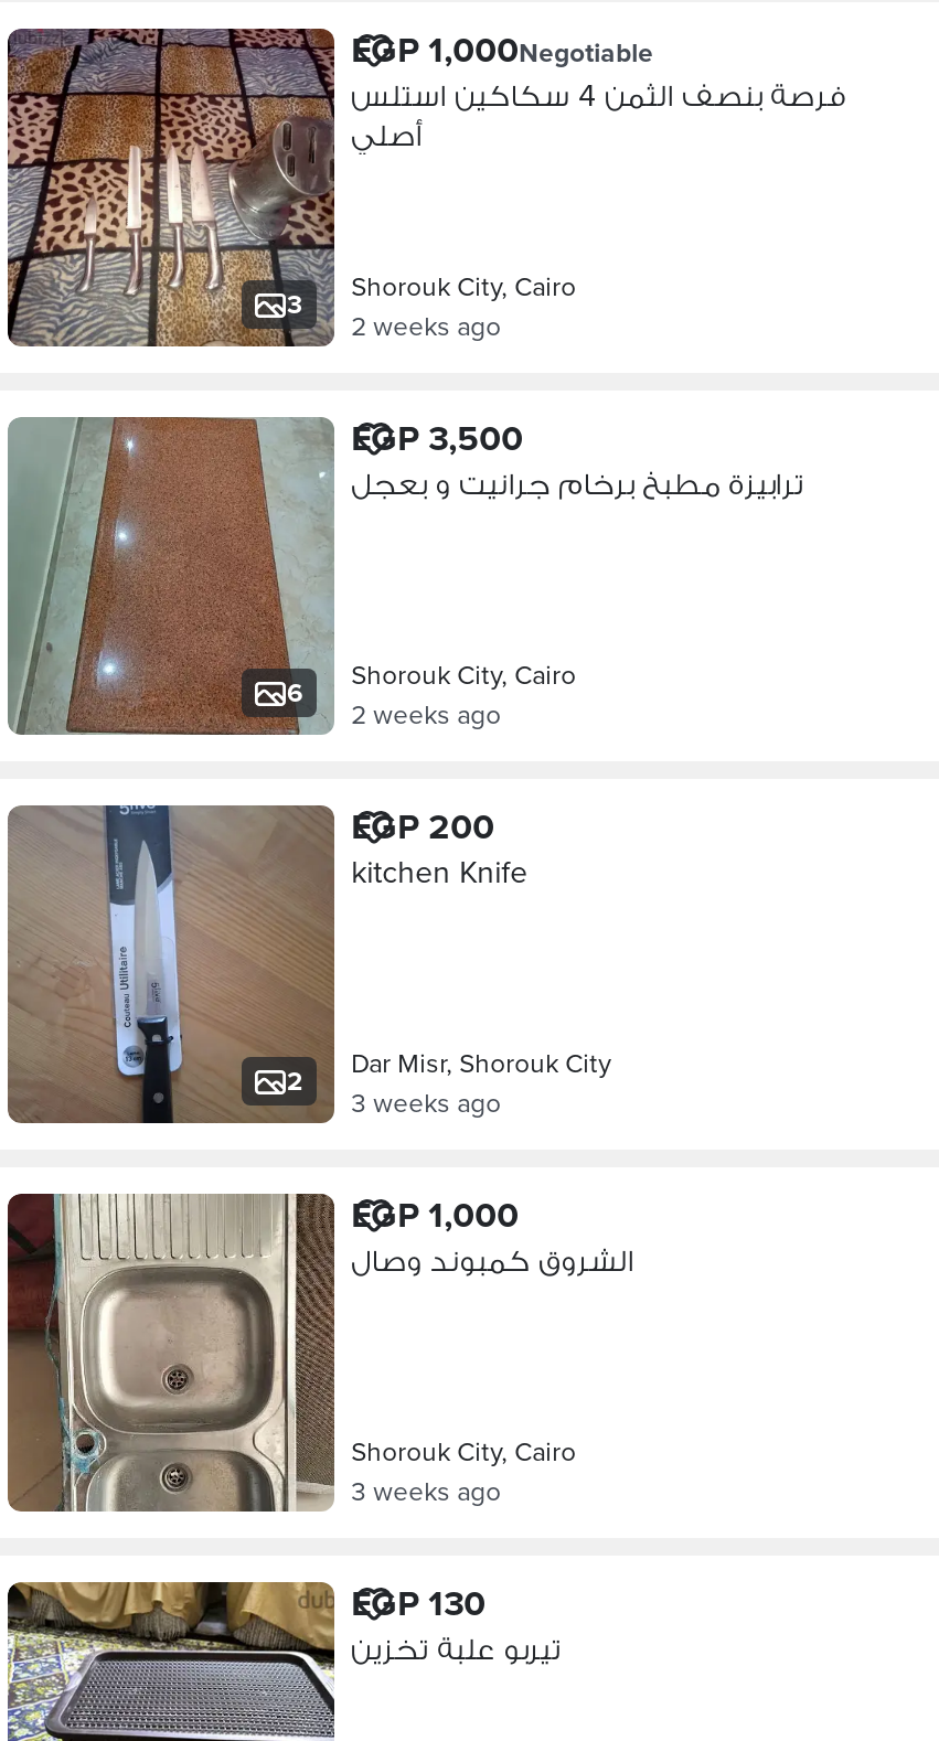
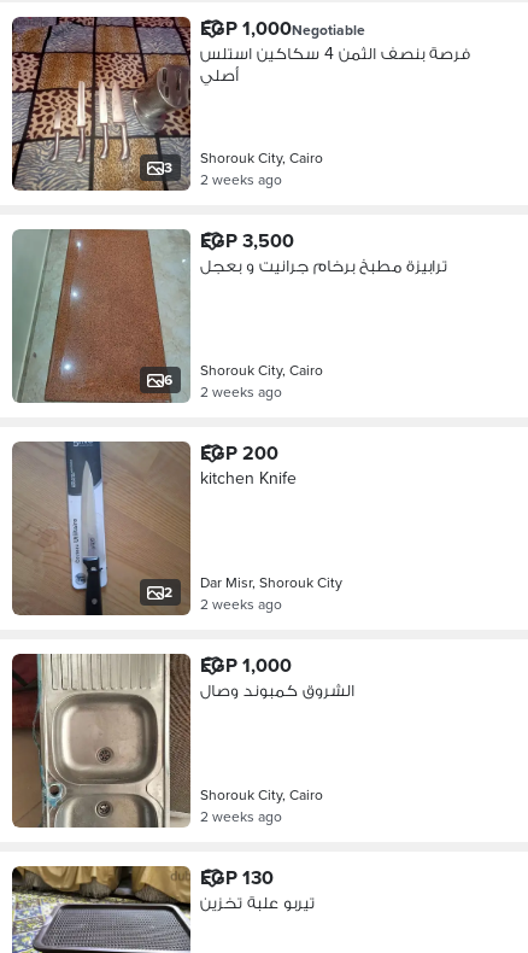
- 3 weeks ago
+ 2 weeks ago

- 3 weeks ago
+ 2 weeks ago
